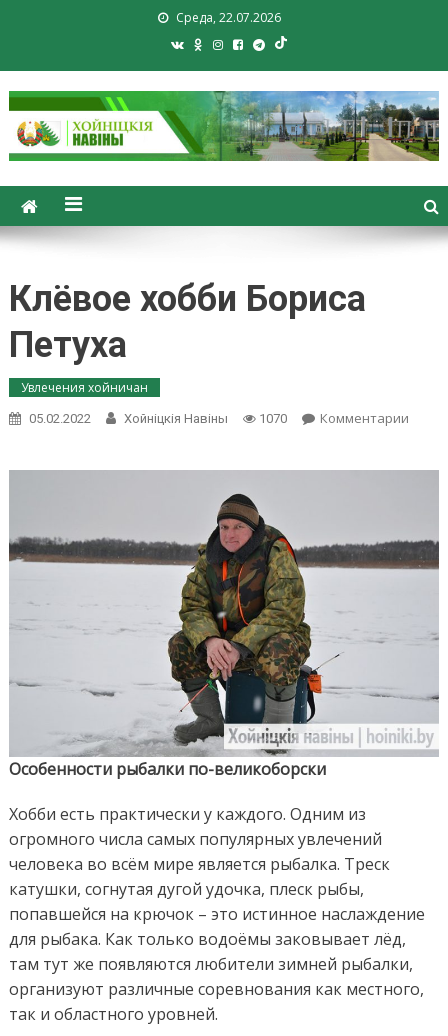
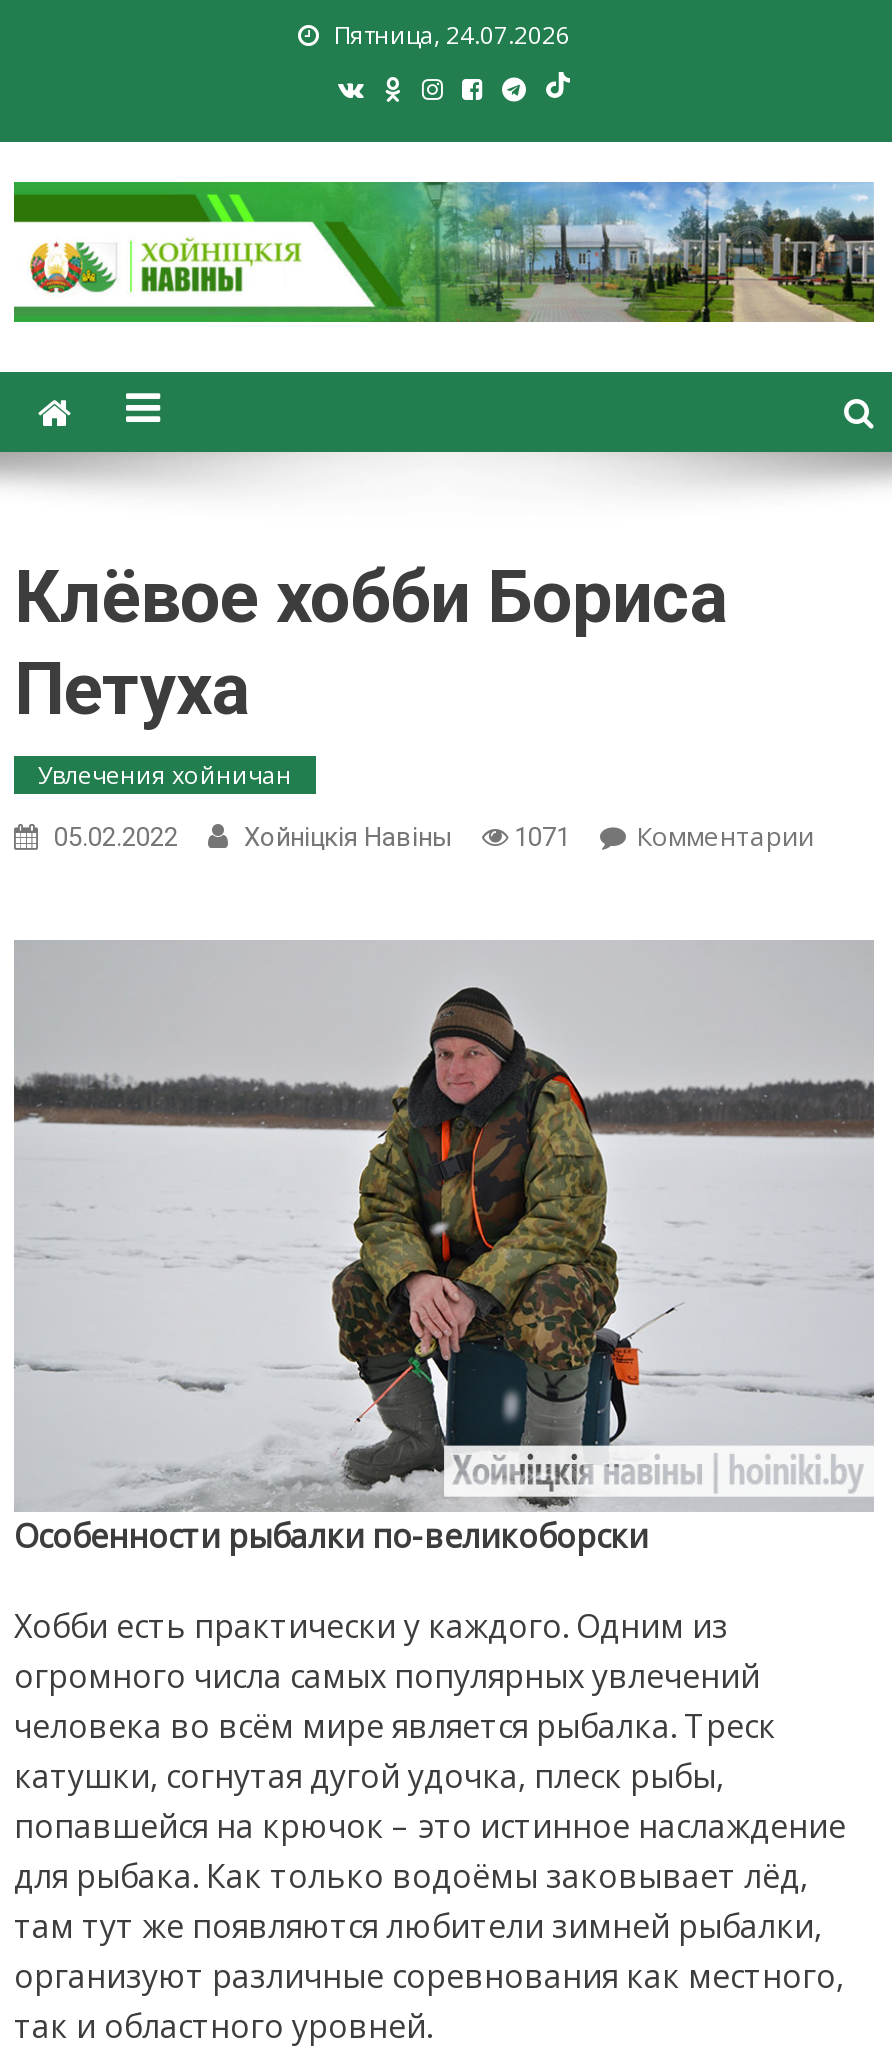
- Среда, 22.07.2026
+ Пятница, 24.07.2026

- 1070
+ 1071
